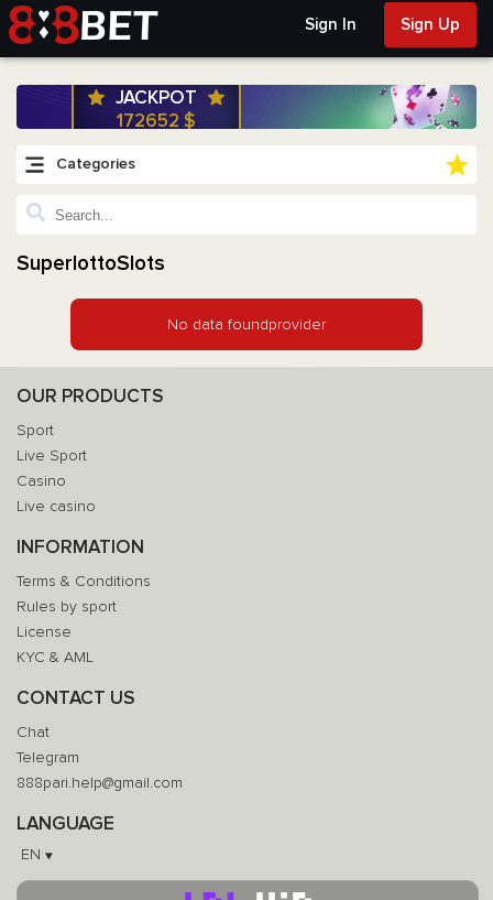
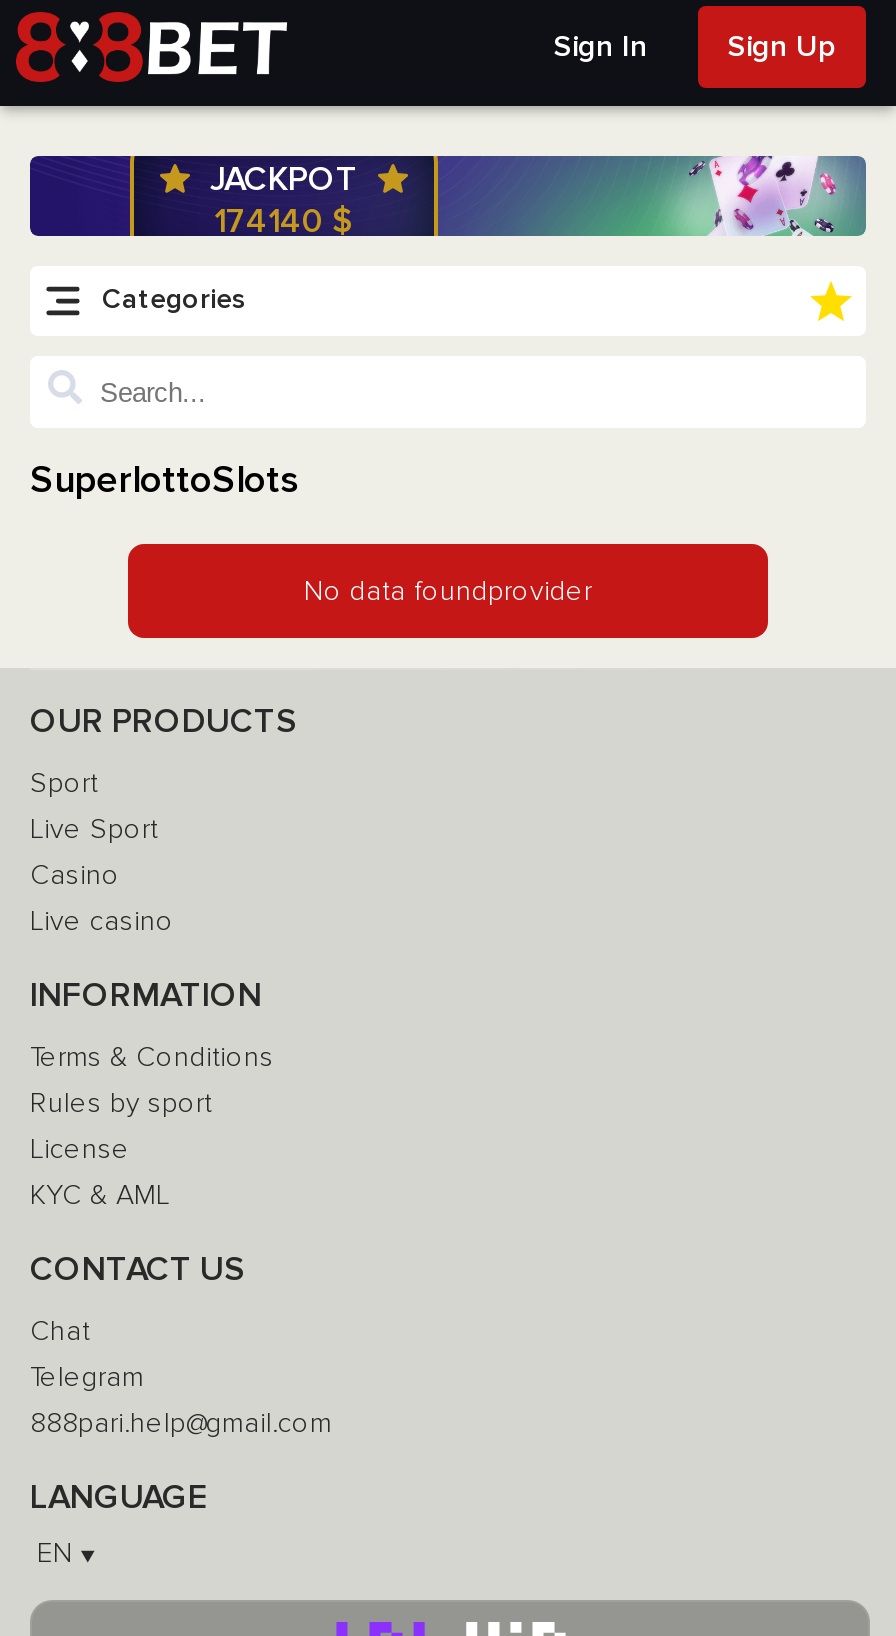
- 172652 $
+ 174140 $
